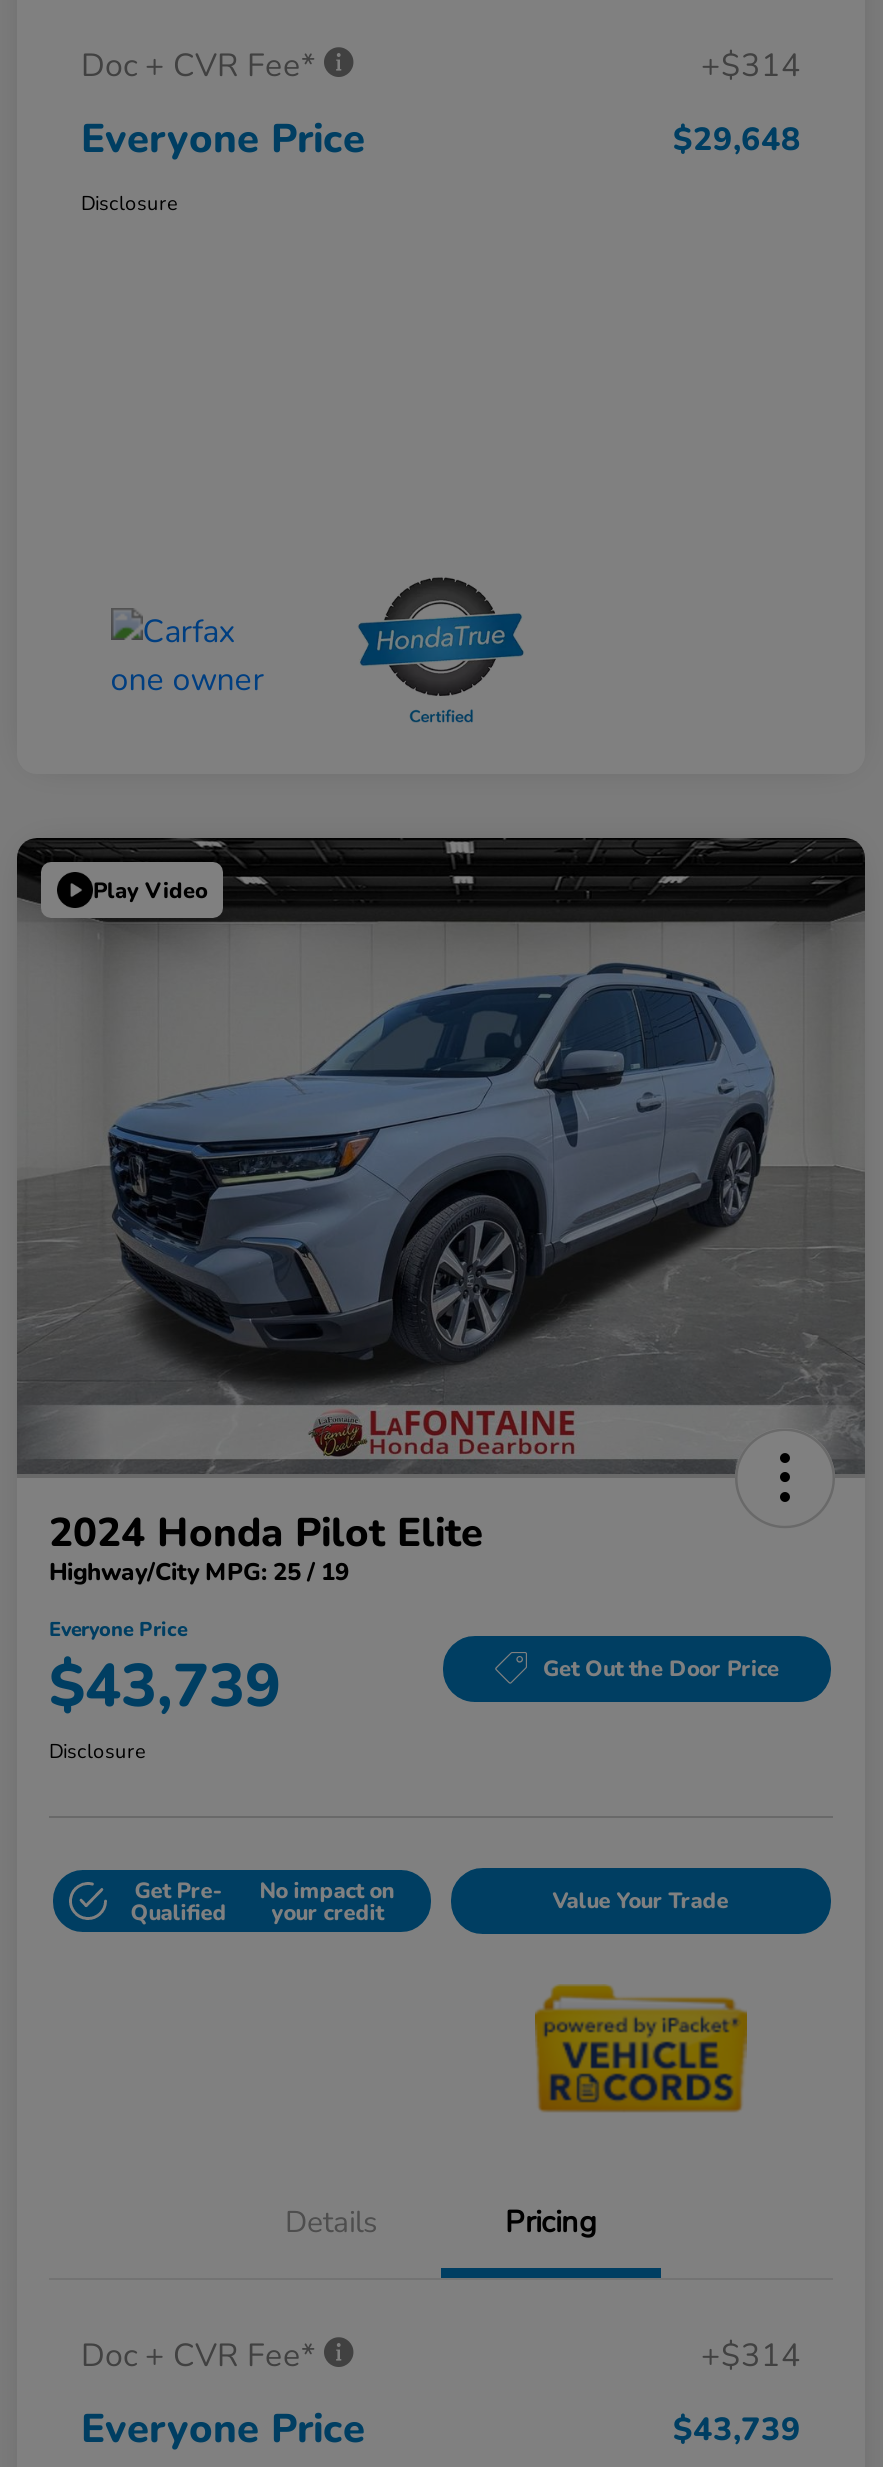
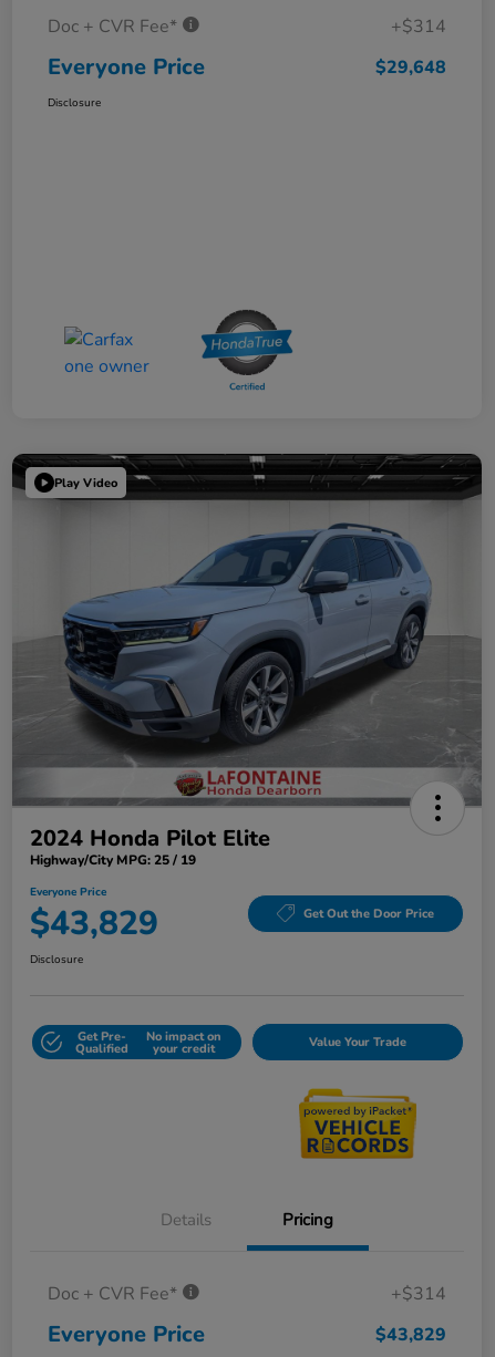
- $43,739
+ $43,829

- $43,739
+ $43,829
